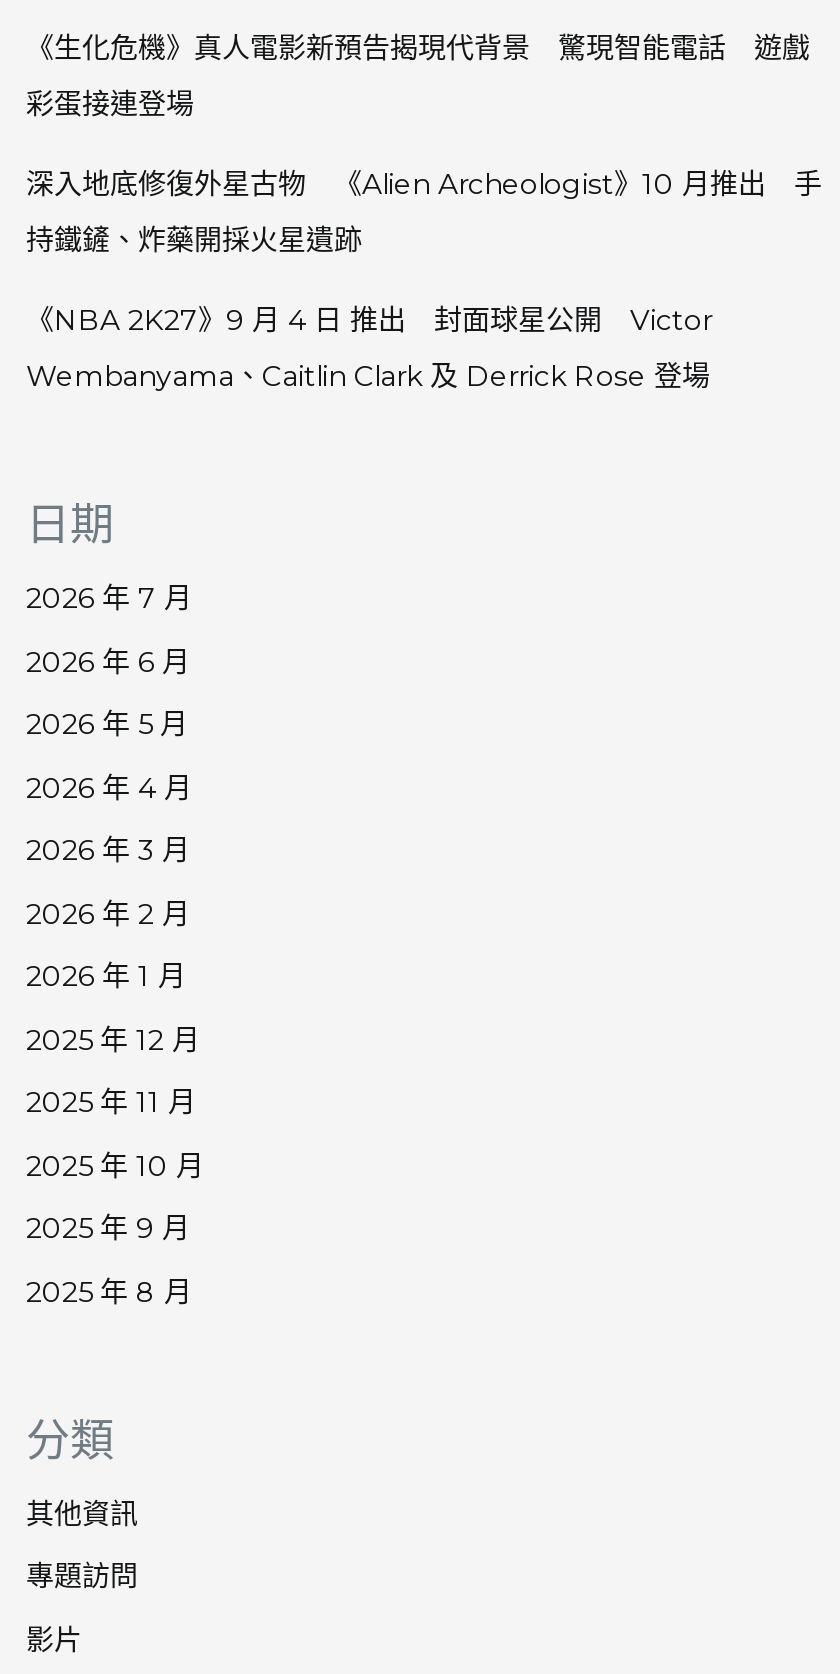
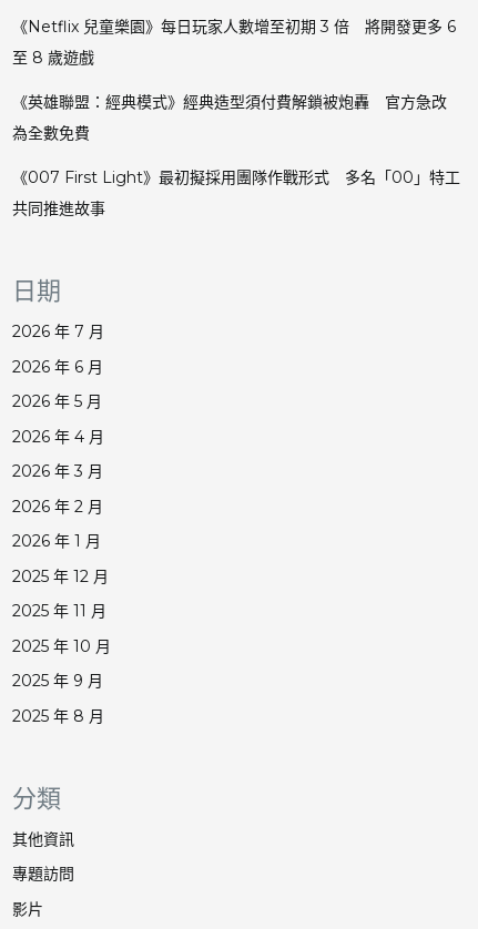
- 《生化危機》真人電影新預告揭現代背景 驚現智能電話 遊戲
+ 《Netflix 兒童樂園》每日玩家人數增至初期 3 倍 將開發更多 6

- 彩蛋接連登場
+ 至 8 歲遊戲

- 深入地底修復外星古物 《Alien Archeologist》10 月推出 手
+ 《英雄聯盟：經典模式》經典造型須付費解鎖被炮轟 官方急改

- 持鐵鏟、炸藥開採火星遺跡
+ 為全數免費

- 《NBA 2K27》9 月 4 日 推出 封面球星公開 Victor
+ 《007 First Light》最初擬採用團隊作戰形式 多名「00」特工

- Wembanyama、Caitlin Clark 及 Derrick Rose 登場
+ 共同推進故事
